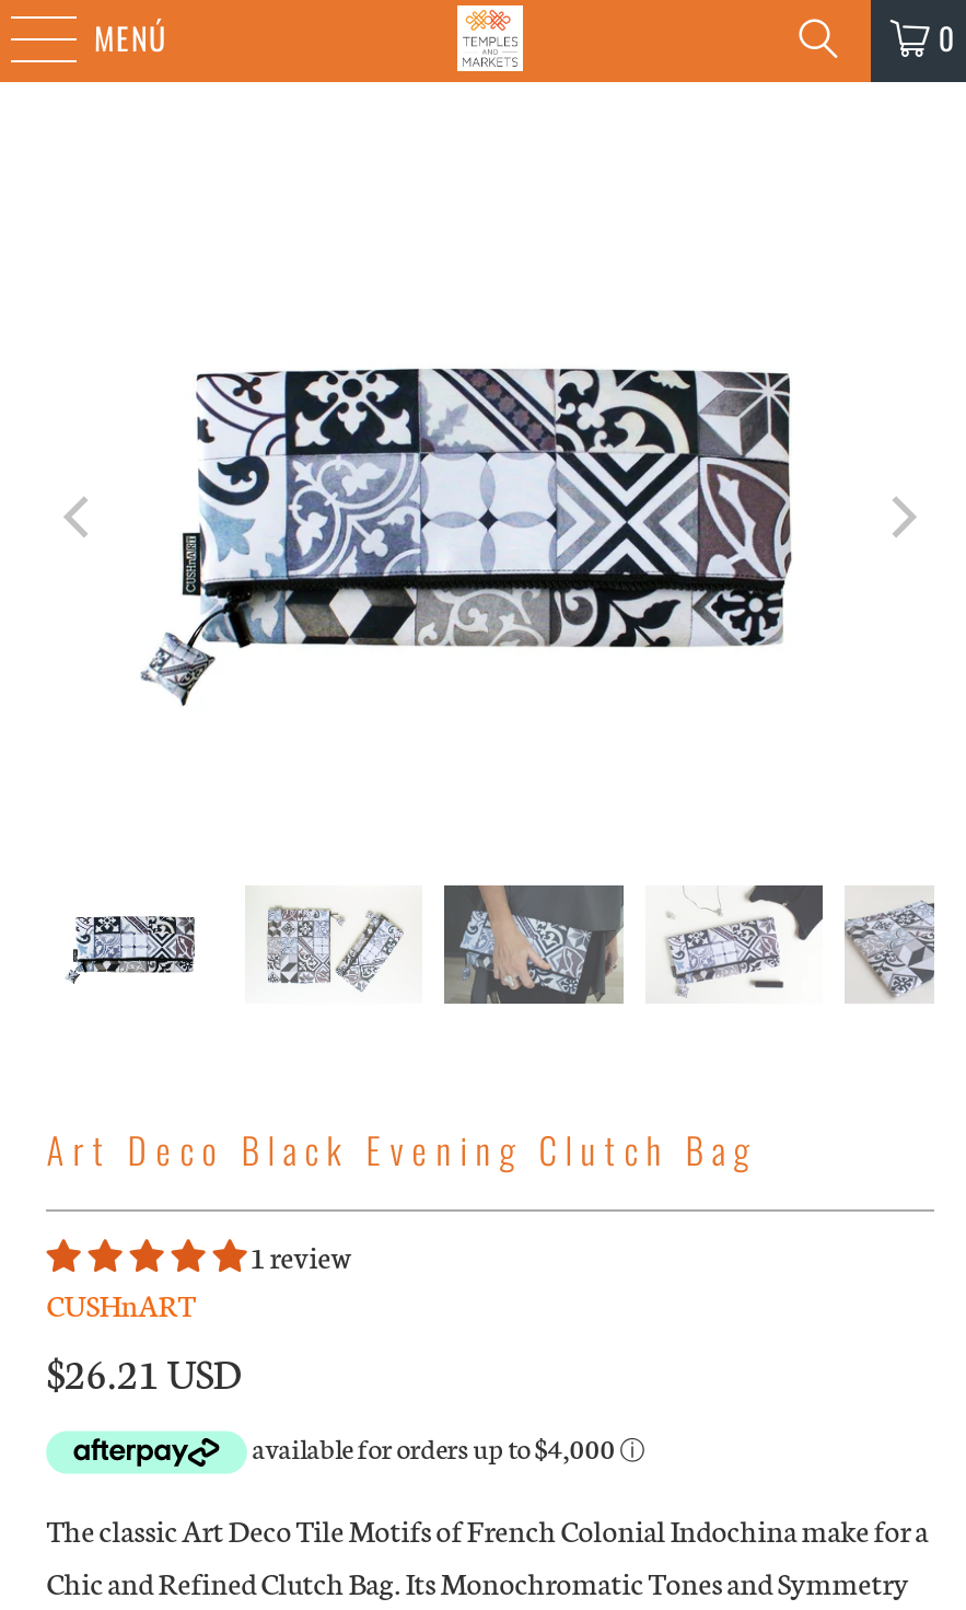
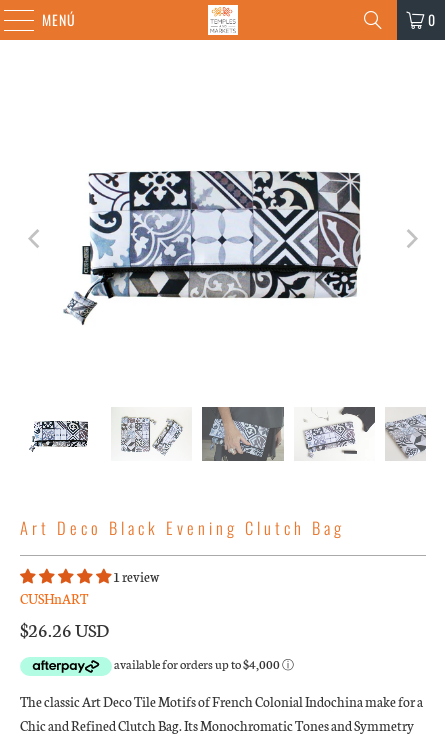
- $26.21 USD
+ $26.26 USD
